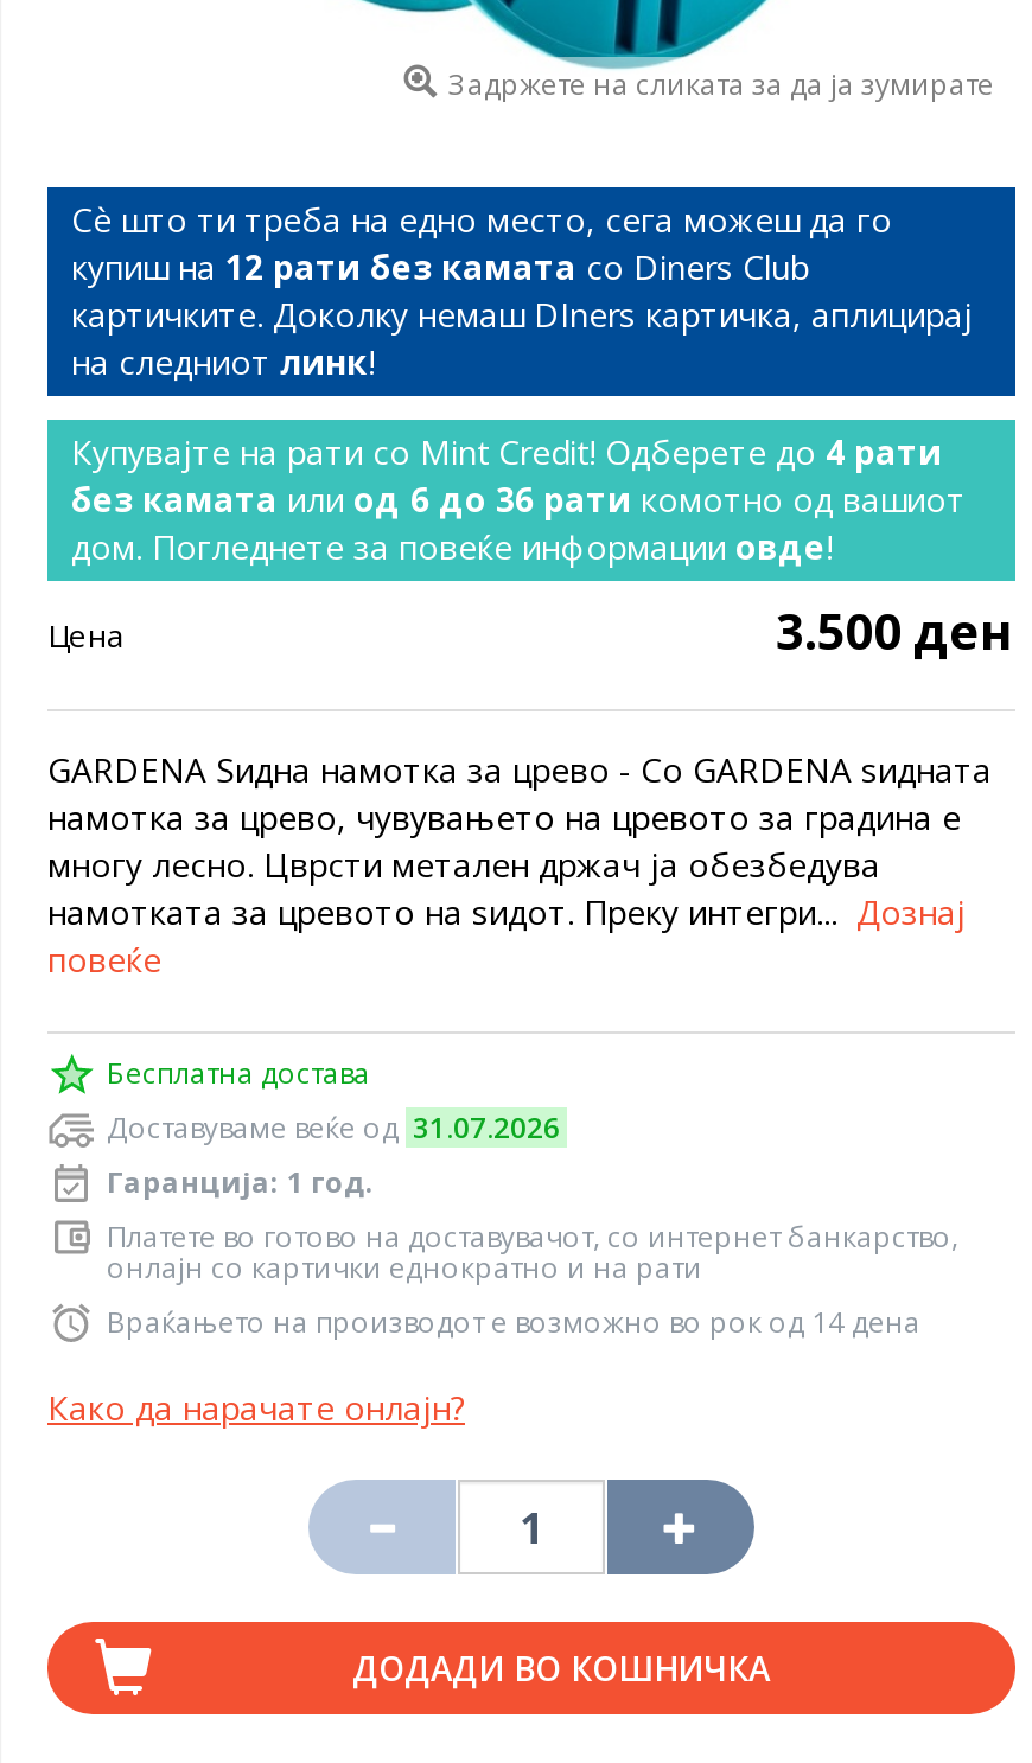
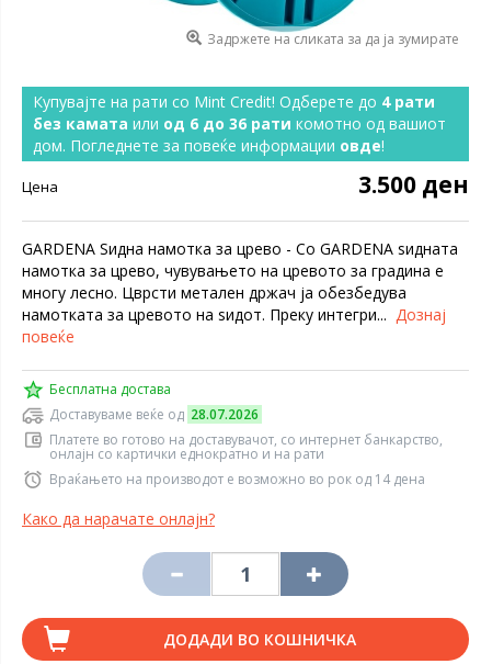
- [image]
- Сѐ што ти треба на едно место, сега можеш да го
- купиш на 12 рати без камата со Diners Club
- картичките. Доколку немаш DIners картичка, аплицирај
- на следниот линк!

- Доставуваме веќе од 31.07.2026
- Гаранција: 1 год.
+ Доставуваме веќе од 28.07.2026
